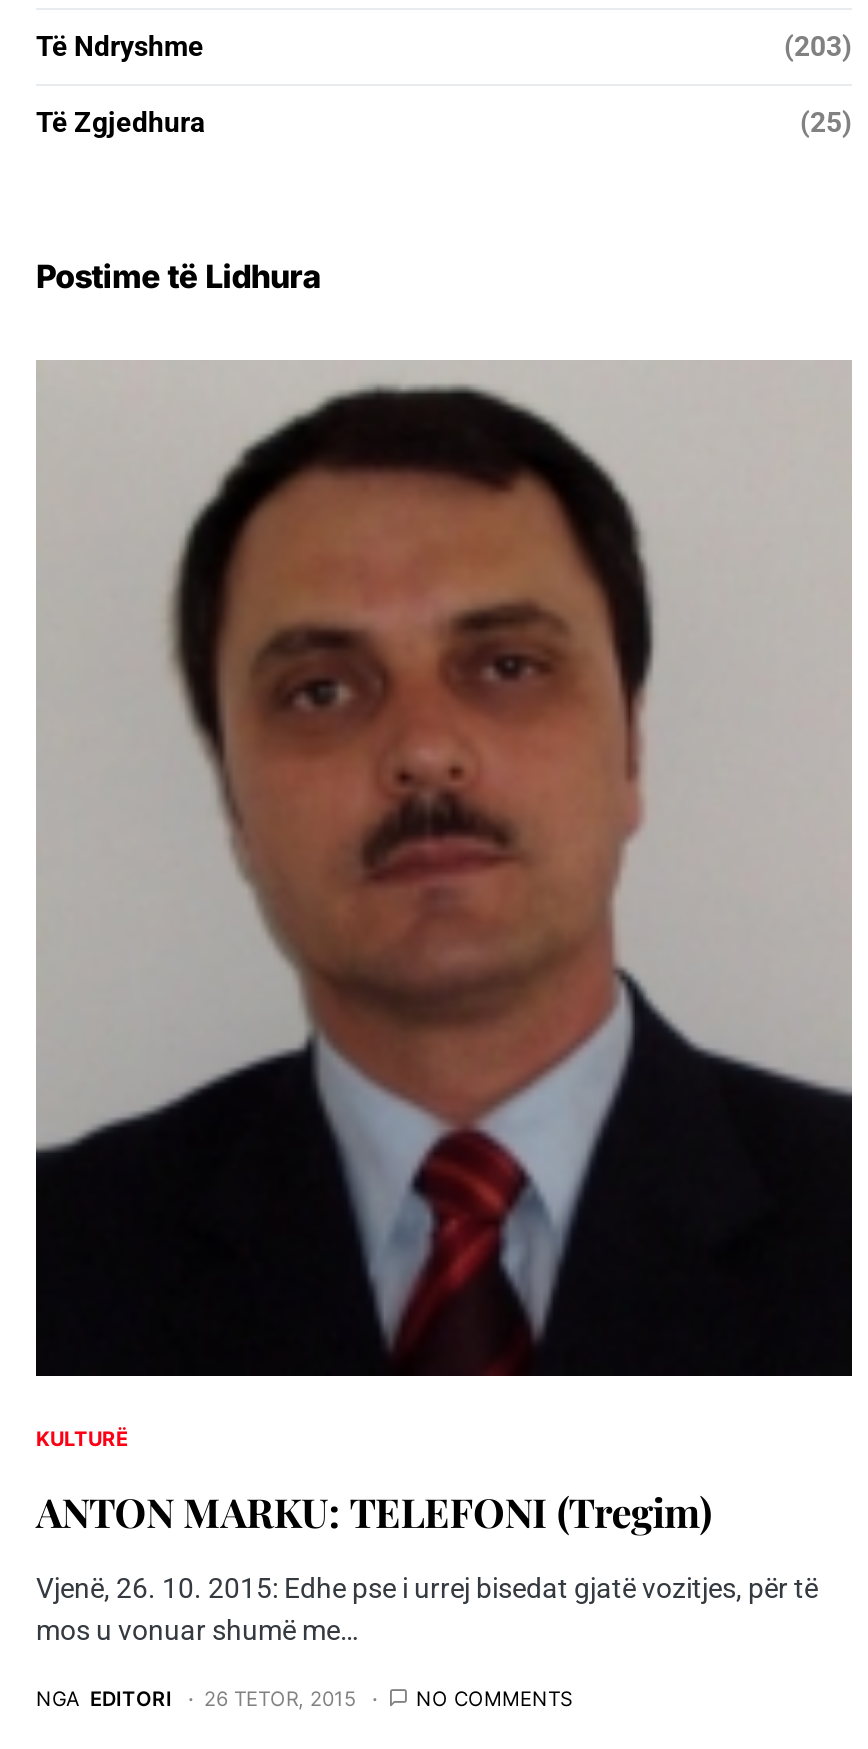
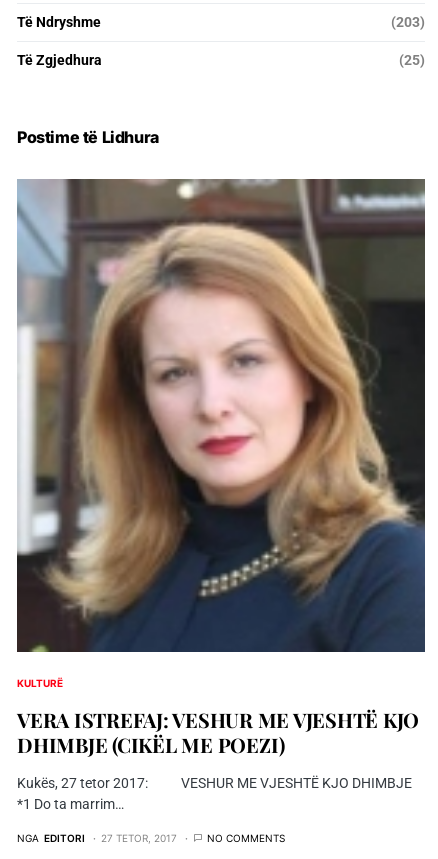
- [image]
+ [image]

moved up: KULTURË

- ANTON MARKU: TELEFONI (Tregim)
+ VERA ISTREFAJ: VESHUR ME VJESHTË KJO
+ DHIMBJE (CIKËL ME POEZI)

- Vjenë, 26. 10. 2015: Edhe pse i urrej bisedat gjatë vozitjes, për të
- mos u vonuar shumë me…
+ Kukës, 27 tetor 2017: VESHUR ME VJESHTË KJO DHIMBJE
+ *1 Do ta marrim…

- NGA EDITORI 26 TETOR, 2015
+ NGA EDITORI 27 TETOR, 2017
